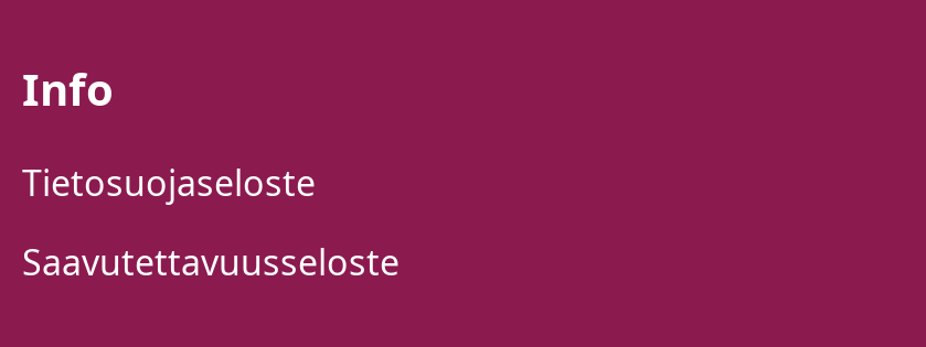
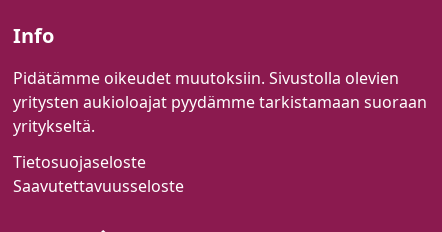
+ Pidätämme oikeudet muutoksiin. Sivustolla olevien
+ yritysten aukioloajat pyydämme tarkistamaan suoraan
+ yritykseltä.
